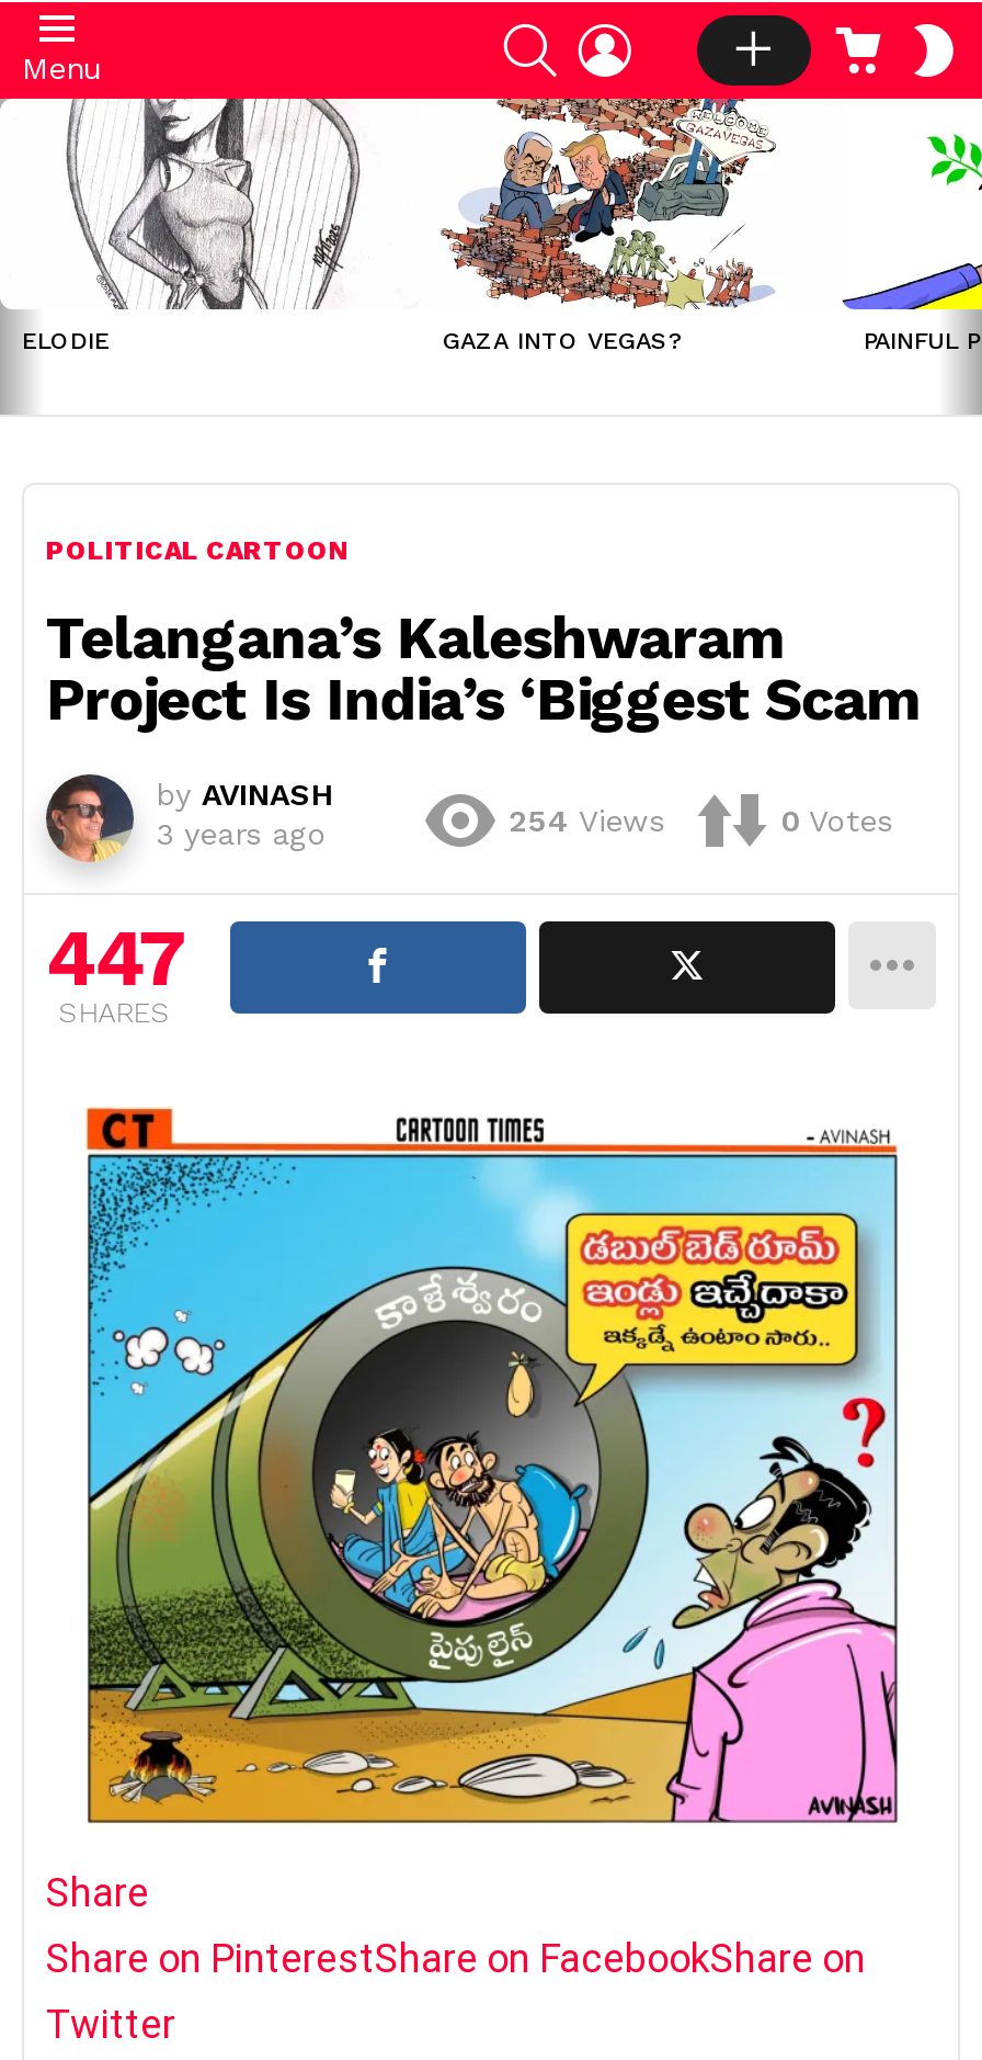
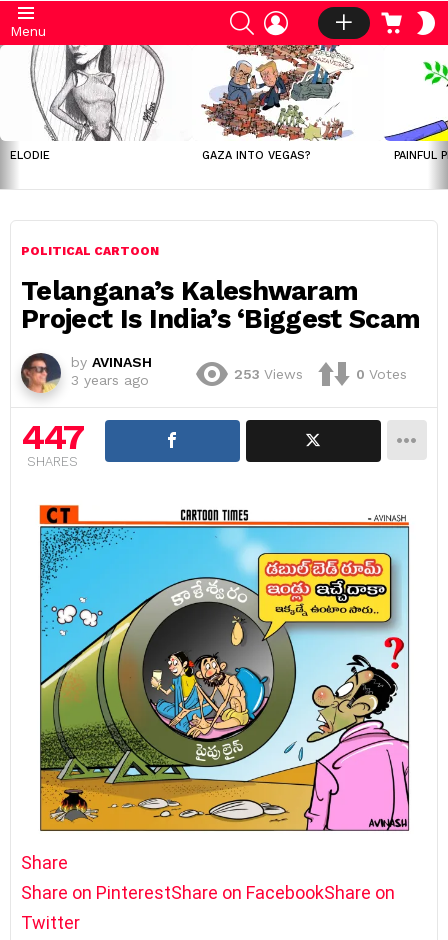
- 254 Views
+ 253 Views
